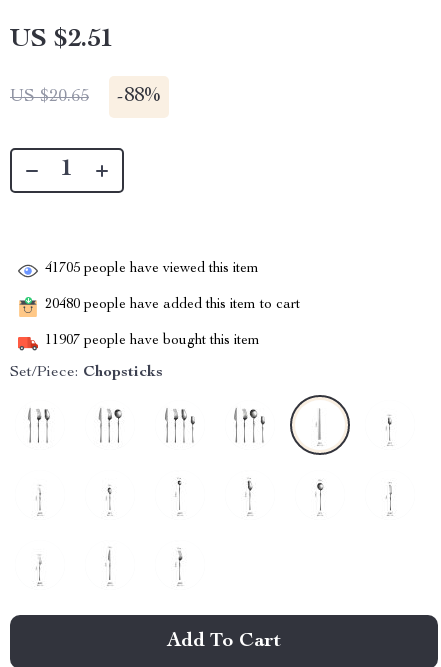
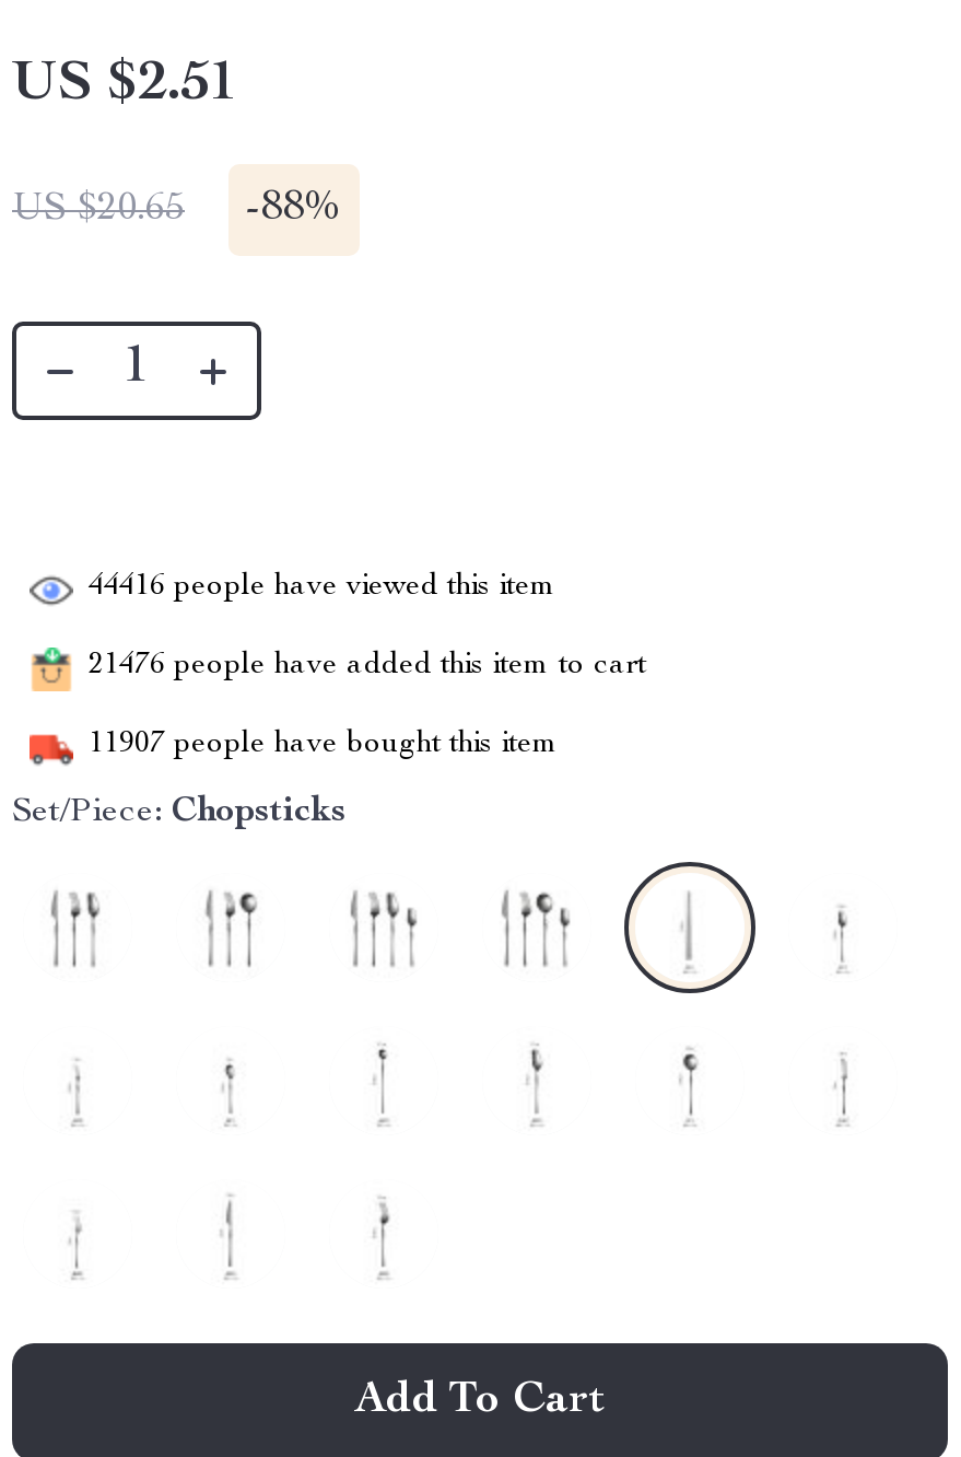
- 41705 people have viewed this item
+ 44416 people have viewed this item

- 20480 people have added this item to cart
+ 21476 people have added this item to cart
